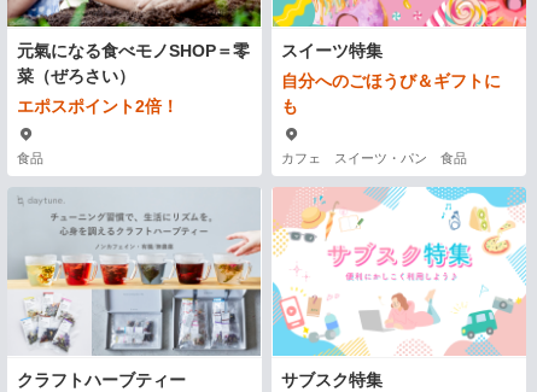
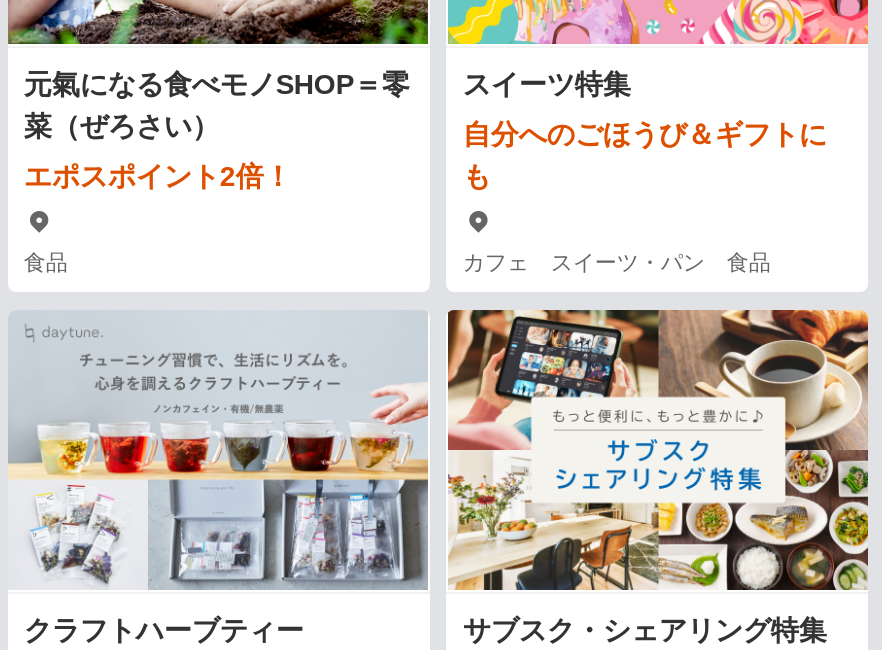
- [image]
- サブスク特集
+ [image]
+ サブスク・シェアリング特集
